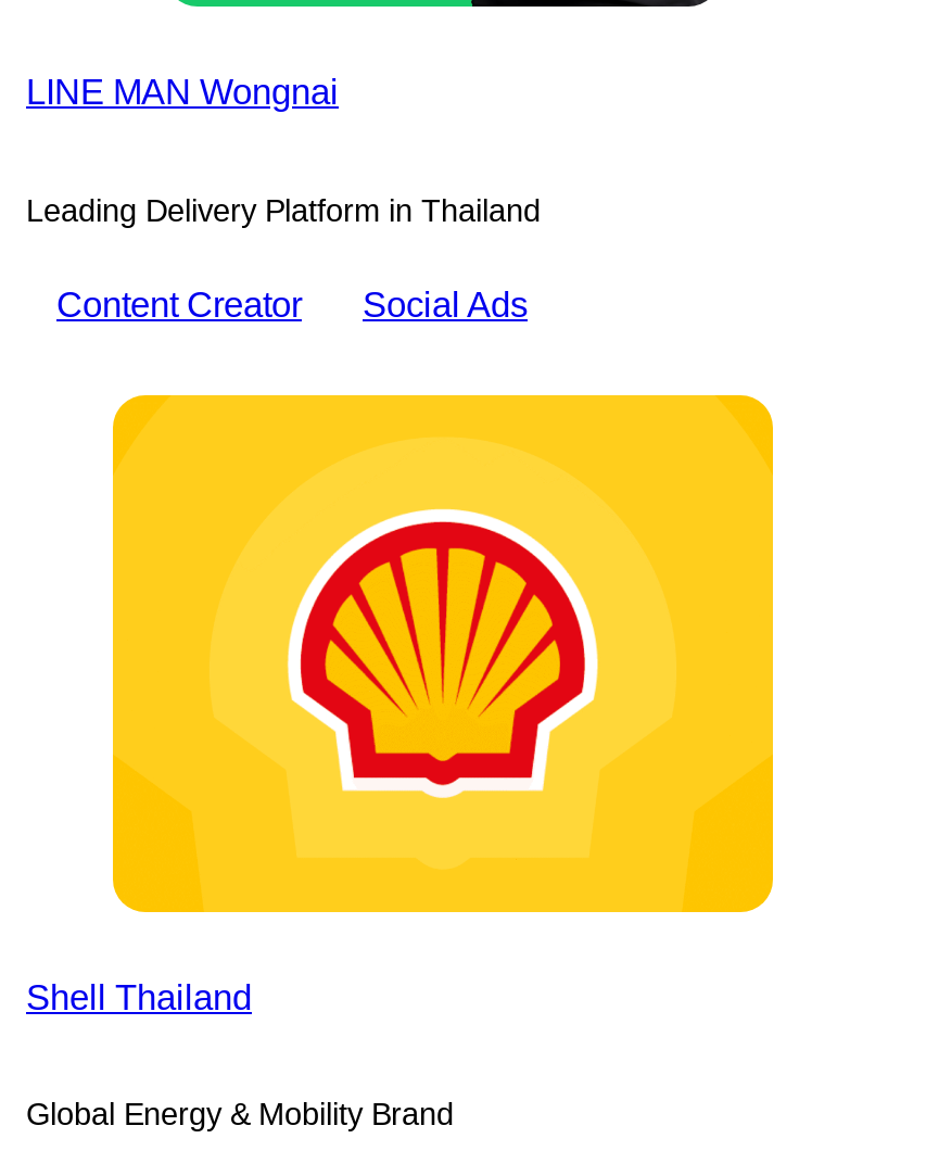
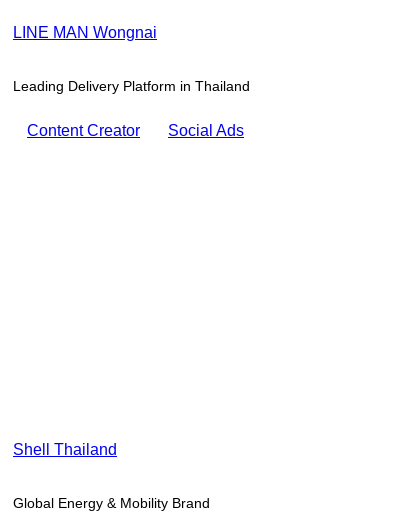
- [image]
